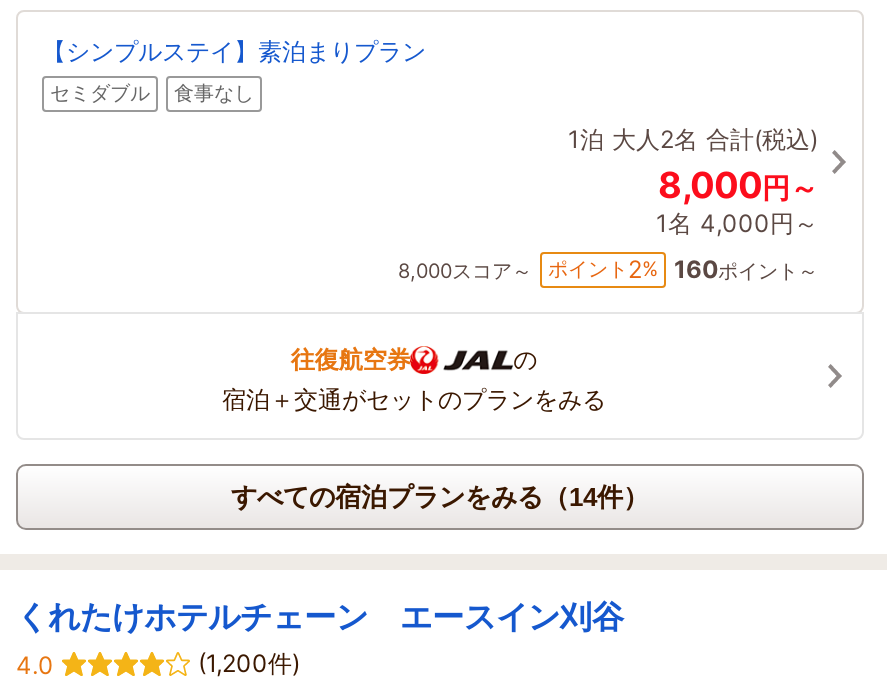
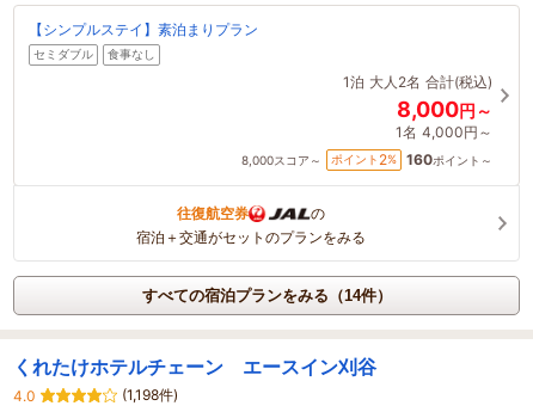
- (1,200件)
+ (1,198件)
